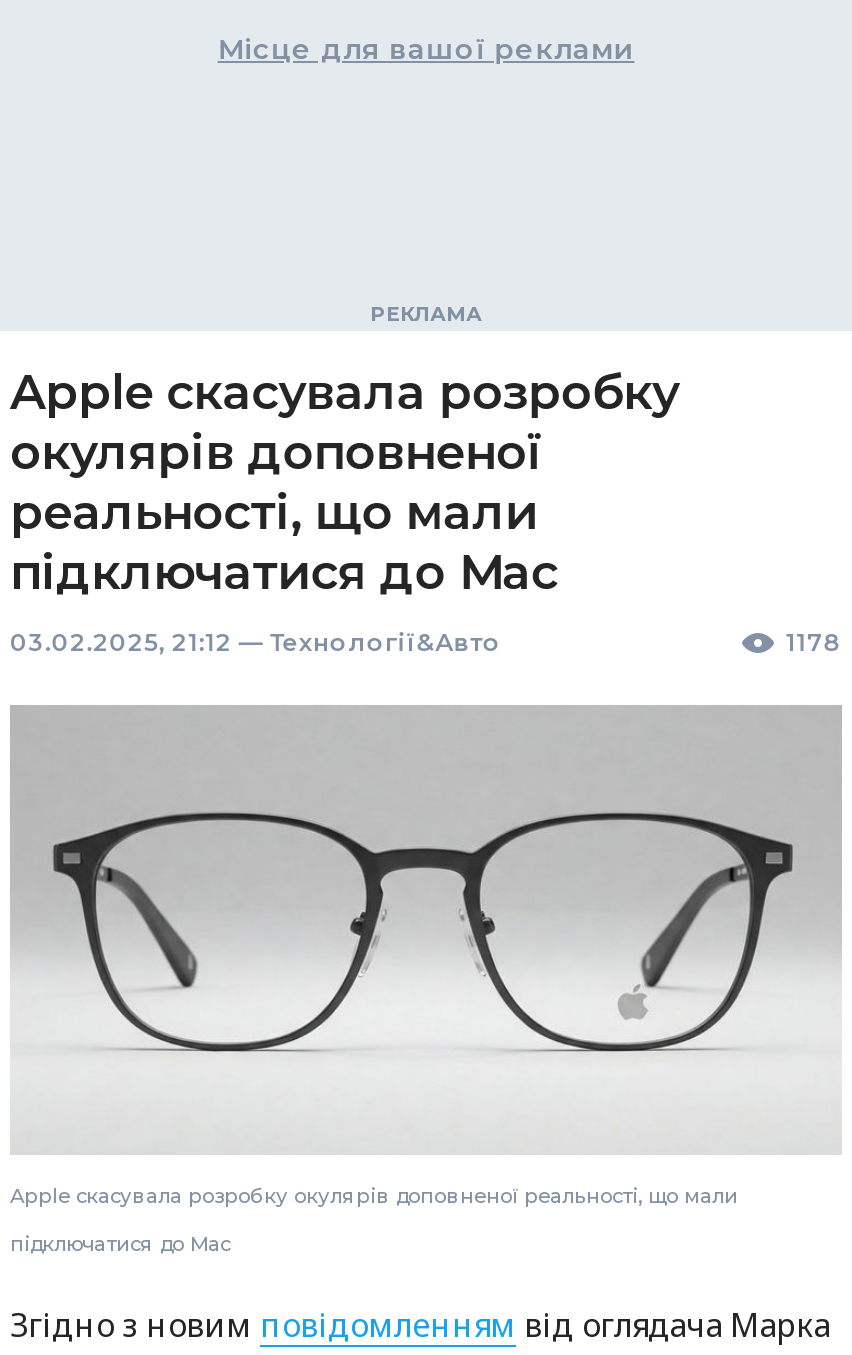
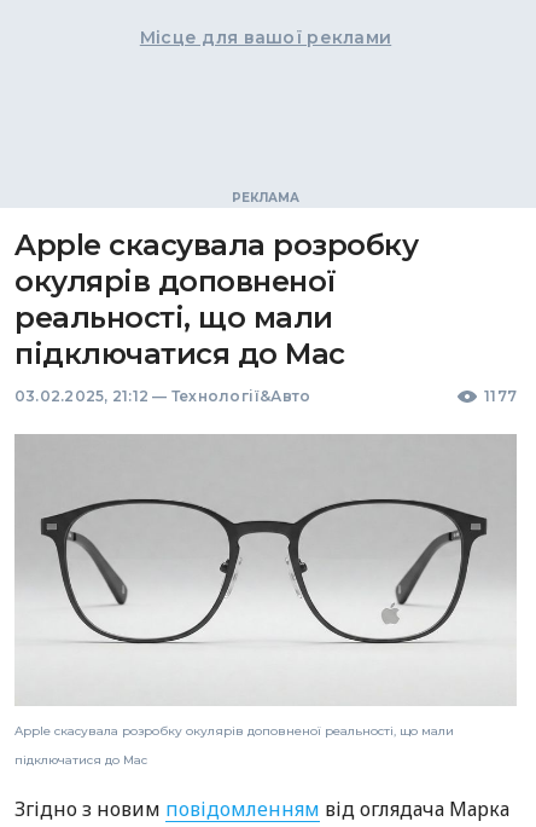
- 1178
+ 1177
